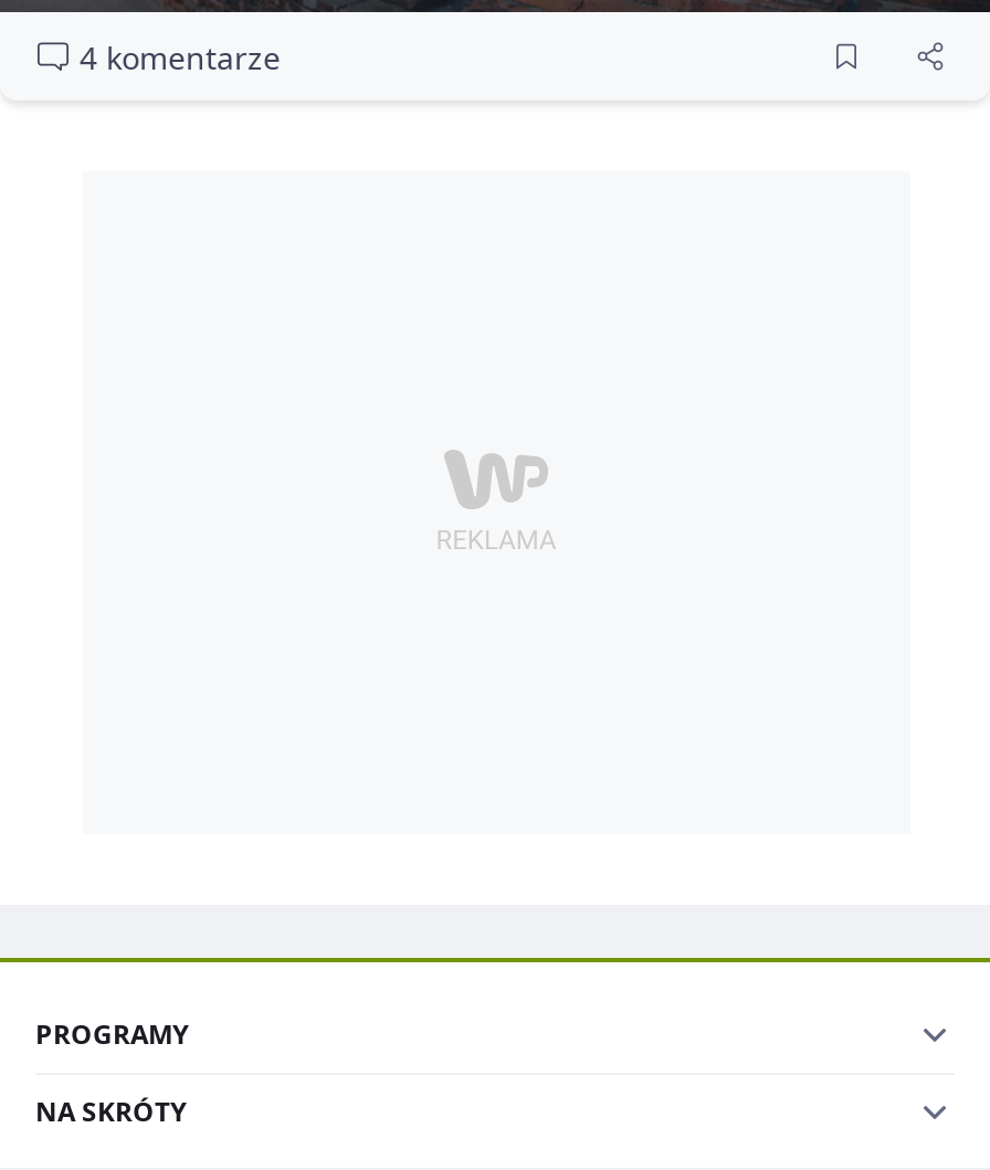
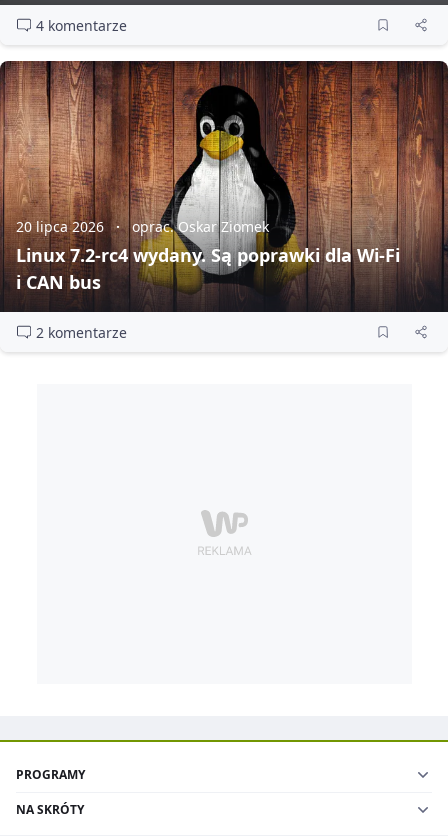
+ [image]
+ 20 lipca 2026
+ oprac. Oskar Ziomek
+ Linux 7.2‑rc4 wydany. Są poprawki dla Wi‑Fi
+ i CAN bus
+ 2 komentarze
